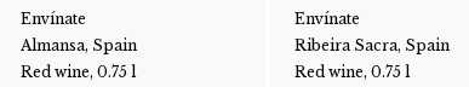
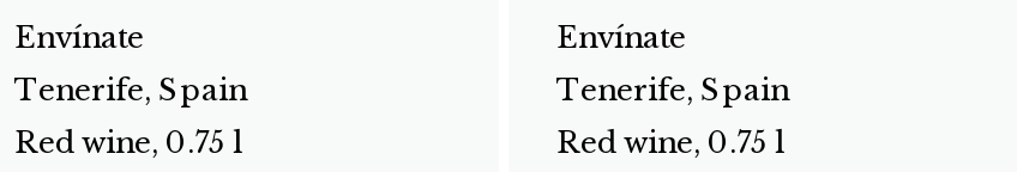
- Almansa, Spain
+ Tenerife, Spain

- Ribeira Sacra, Spain
+ Tenerife, Spain
